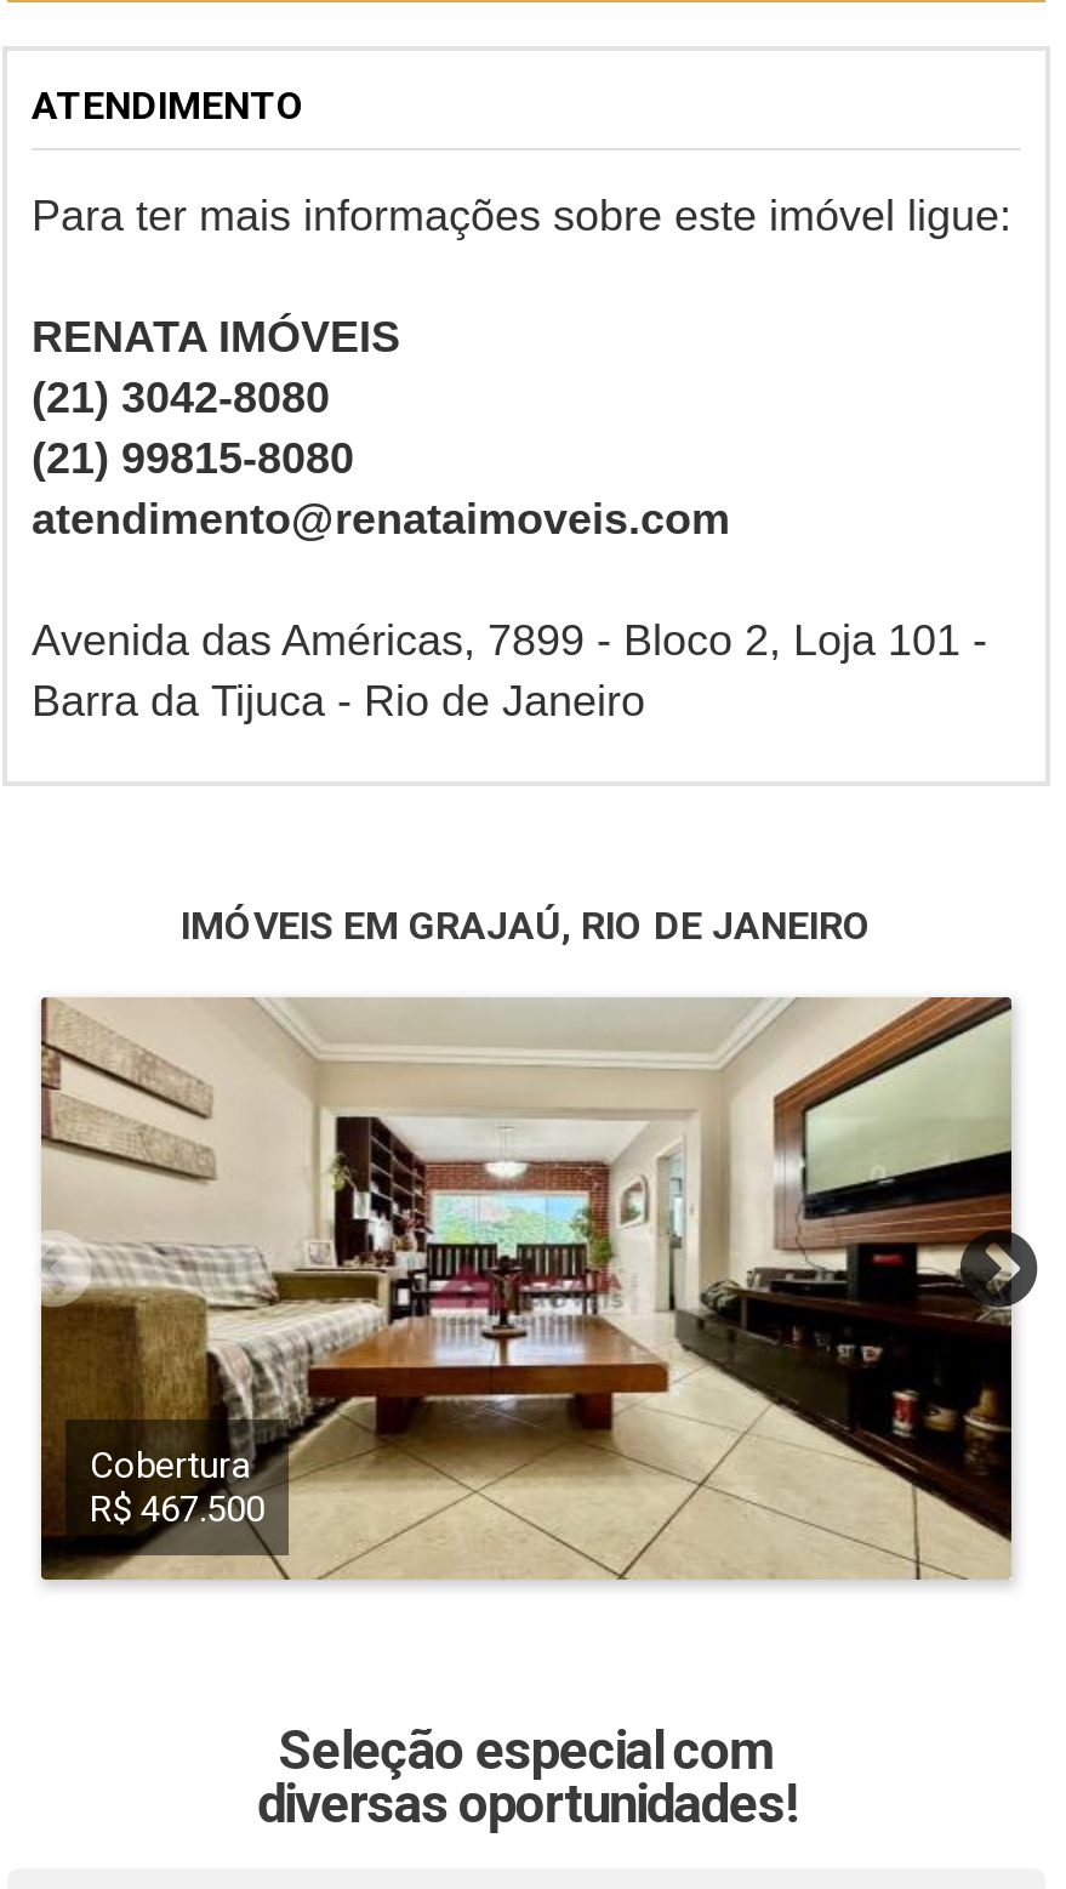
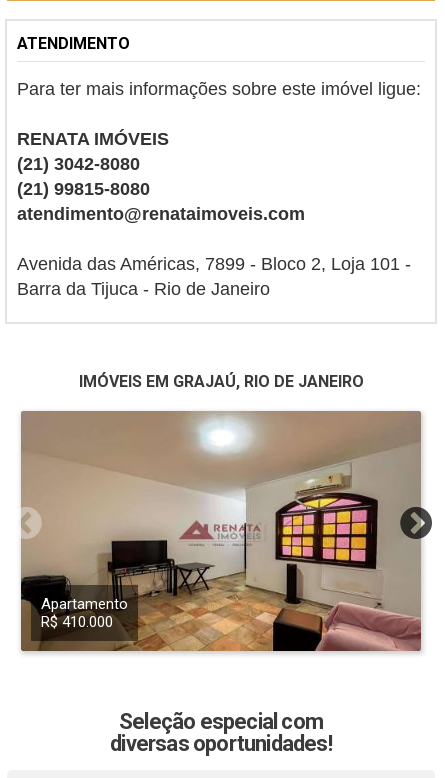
- [image]
- Cobertura
- R$ 467.500
+ [image]
+ Apartamento
+ R$ 410.000
